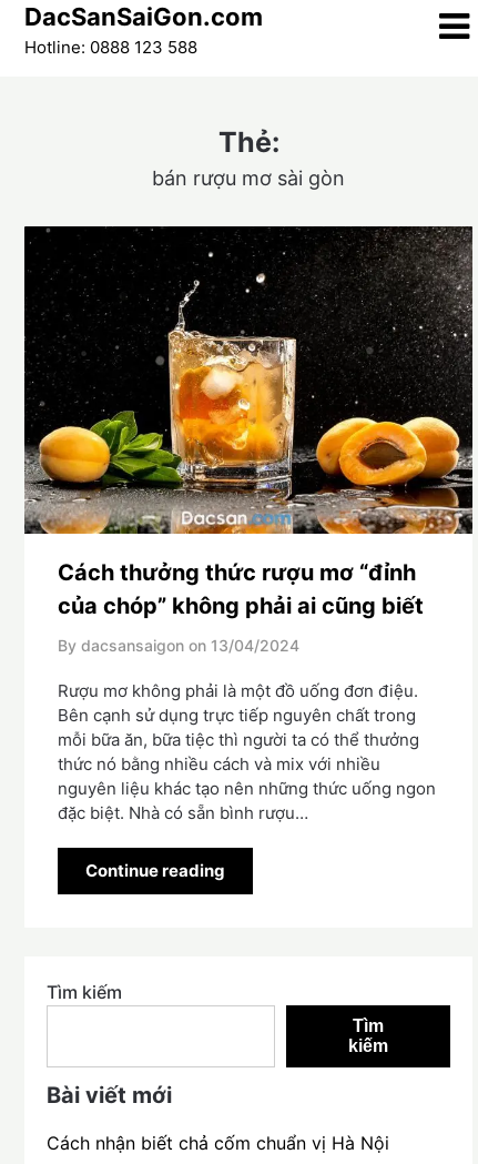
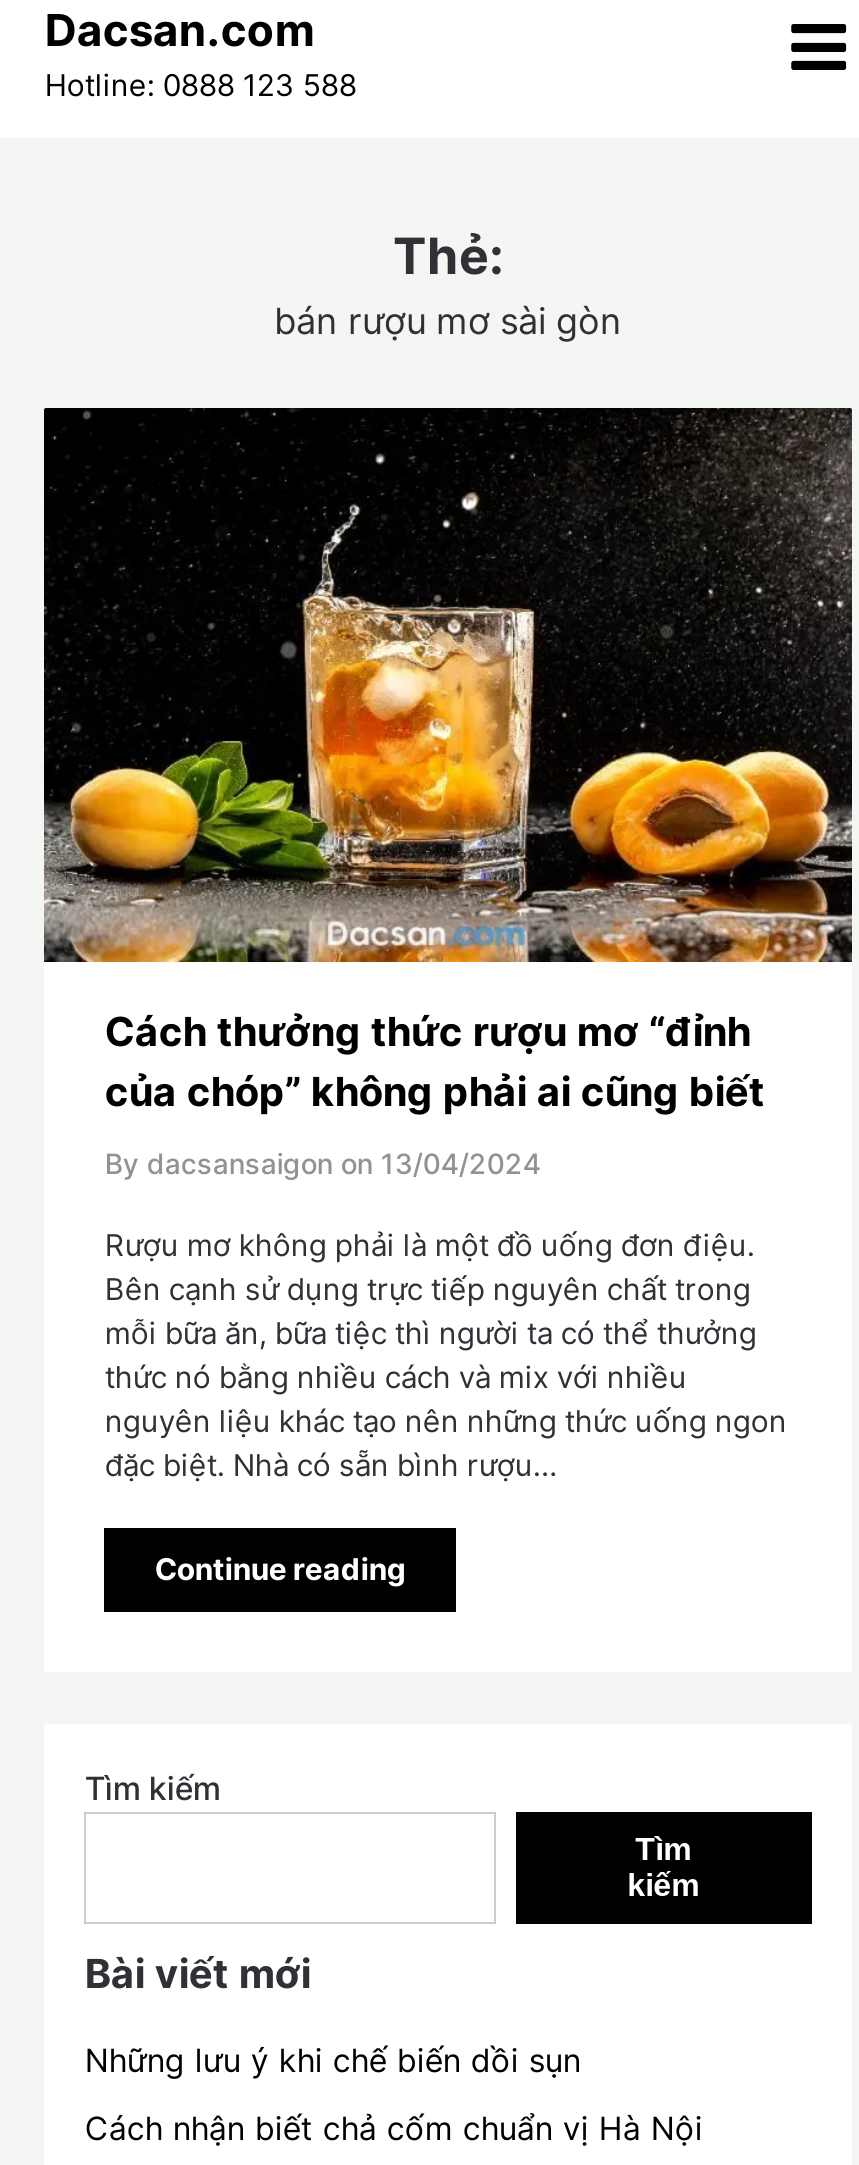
- DacSanSaiGon.com
+ Dacsan.com

+ Những lưu ý khi chế biến dồi sụn
